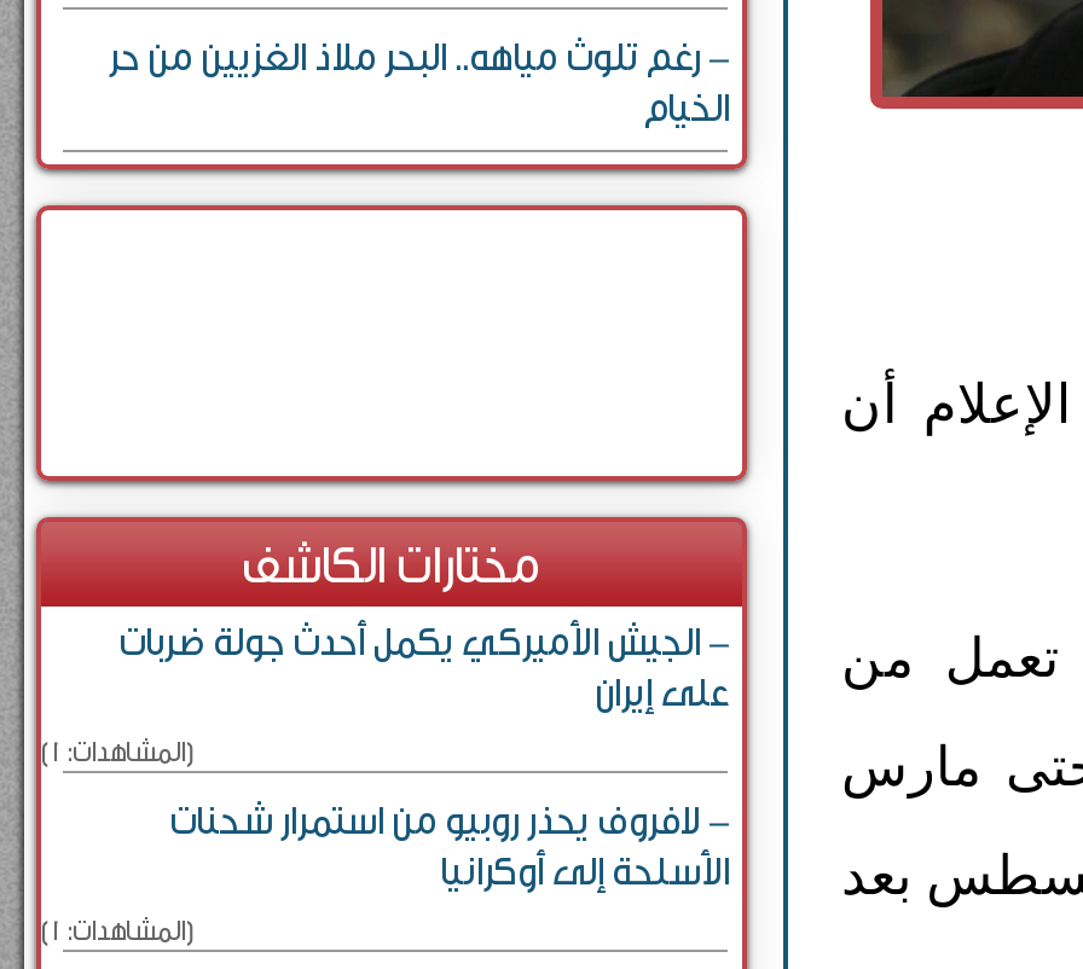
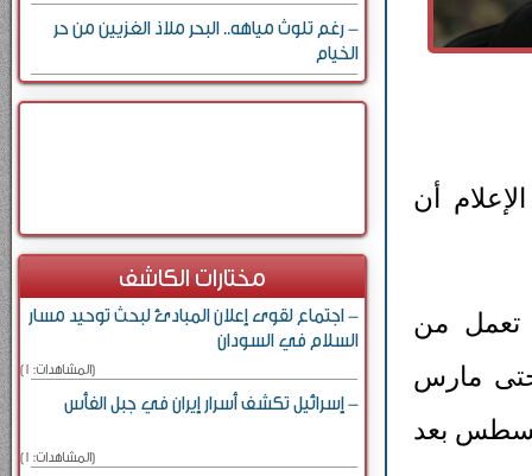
- - الجيش الأميركي يكمل أحدث جولة ضربات
- على إيران
+ - اجتماع لقوى إعلان المبادئ لبحث توحيد مسار
+ السلام في السودان

- - لافروف يحذر روبيو من استمرار شحنات
- الأسلحة إلى أوكرانيا
+ - إسرائيل تكشف أسرار إيران في جبل الفأس
